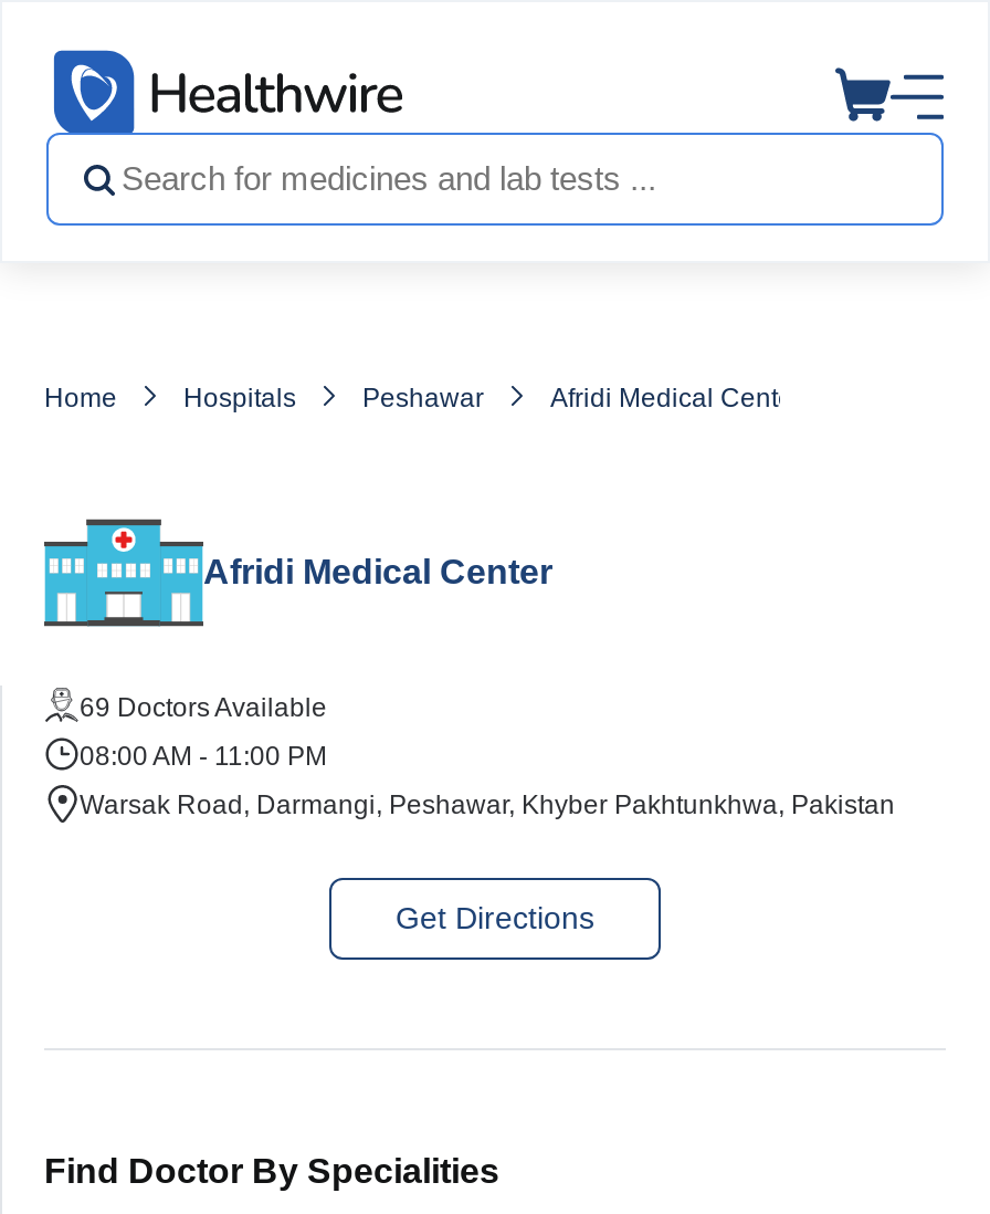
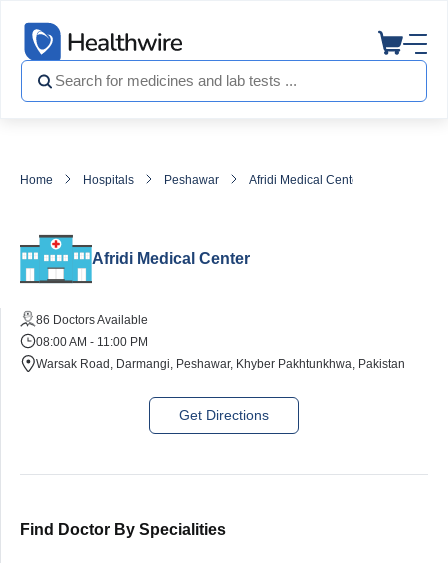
- 69 Doctors Available
+ 86 Doctors Available
